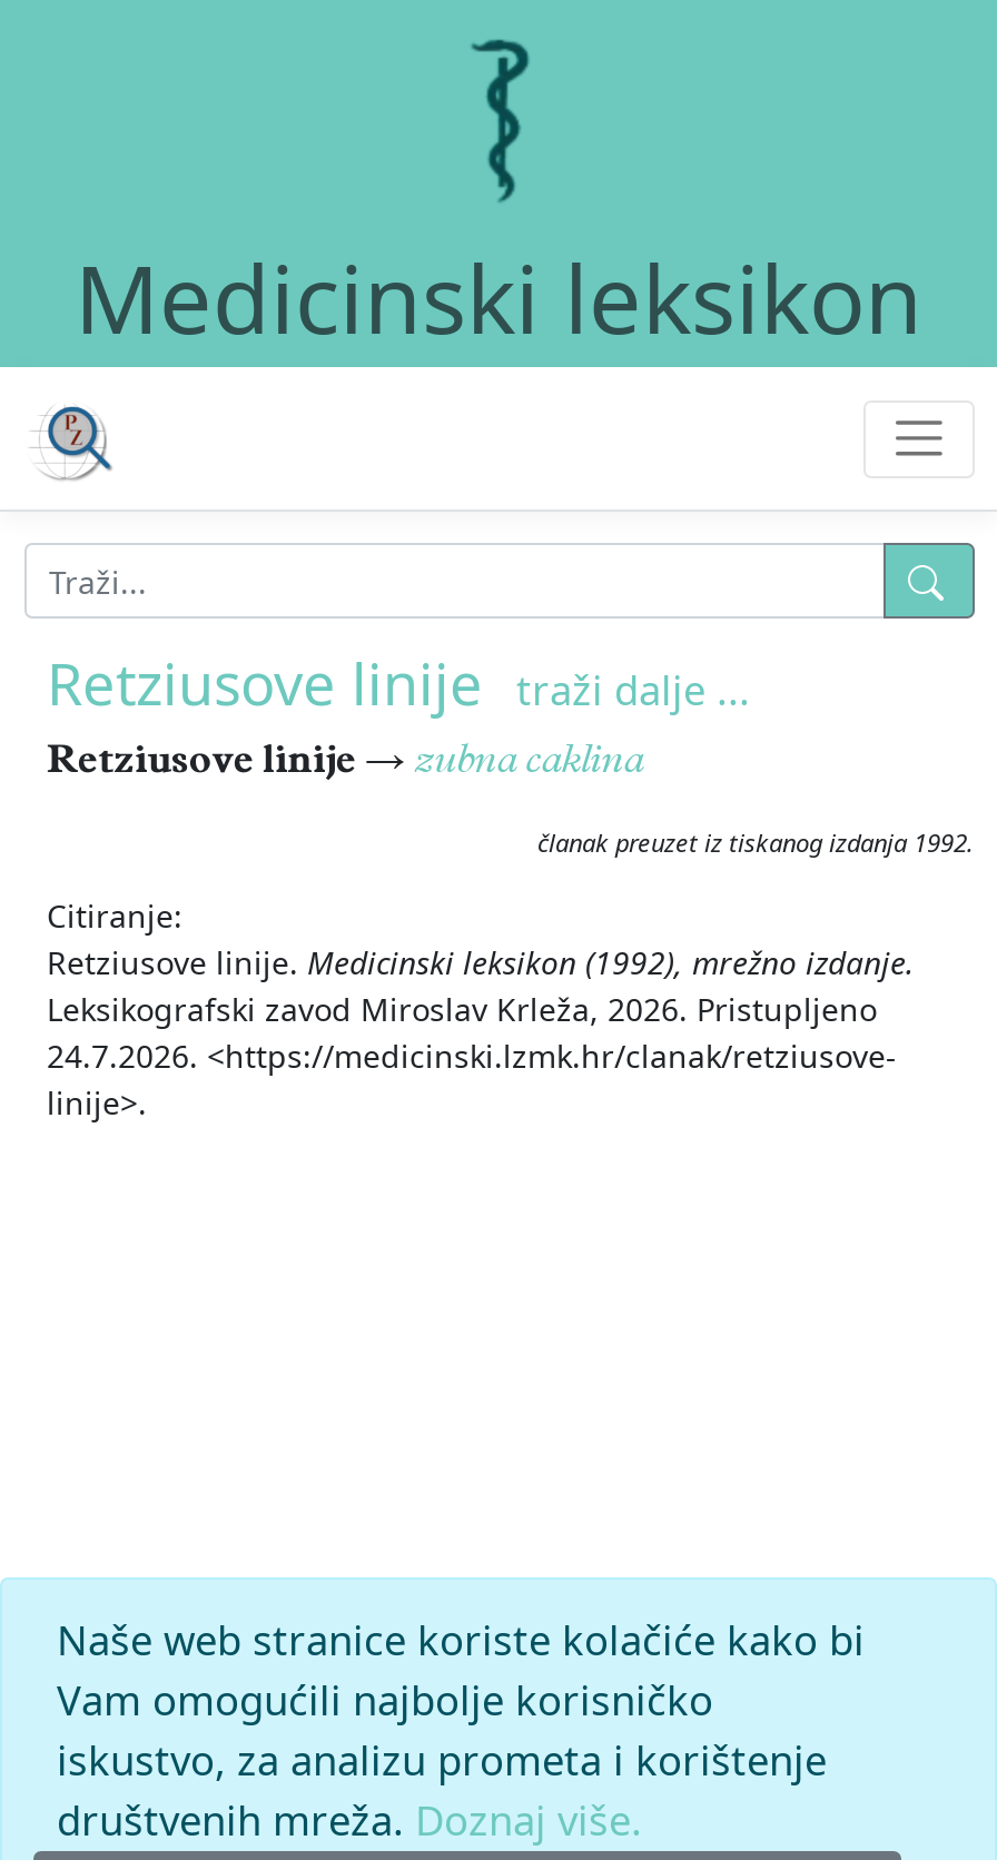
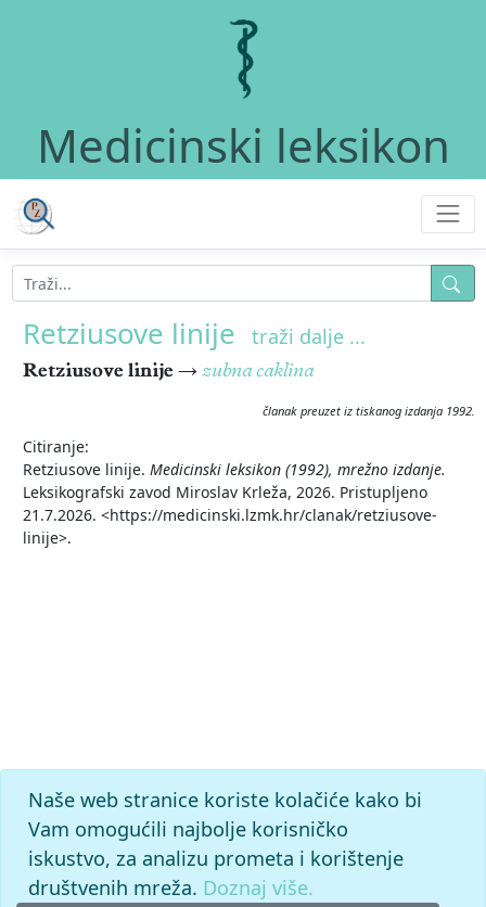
- 24.7.2026. <https://medicinski.lzmk.hr/clanak/retziusove-
+ 21.7.2026. <https://medicinski.lzmk.hr/clanak/retziusove-
